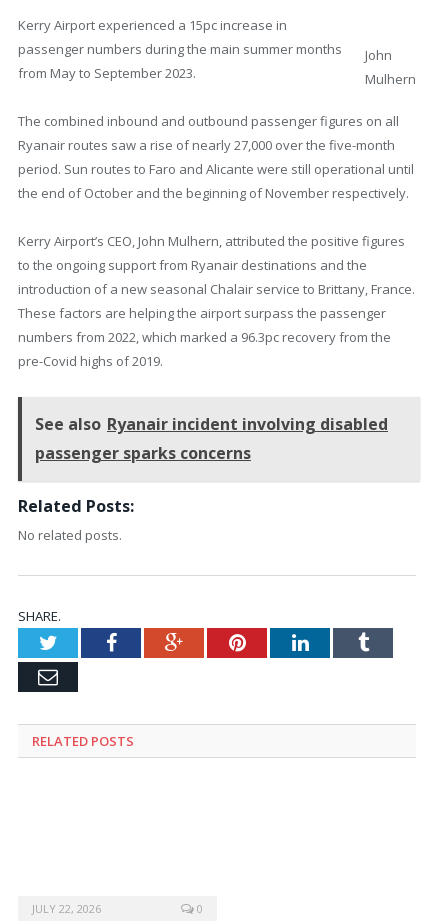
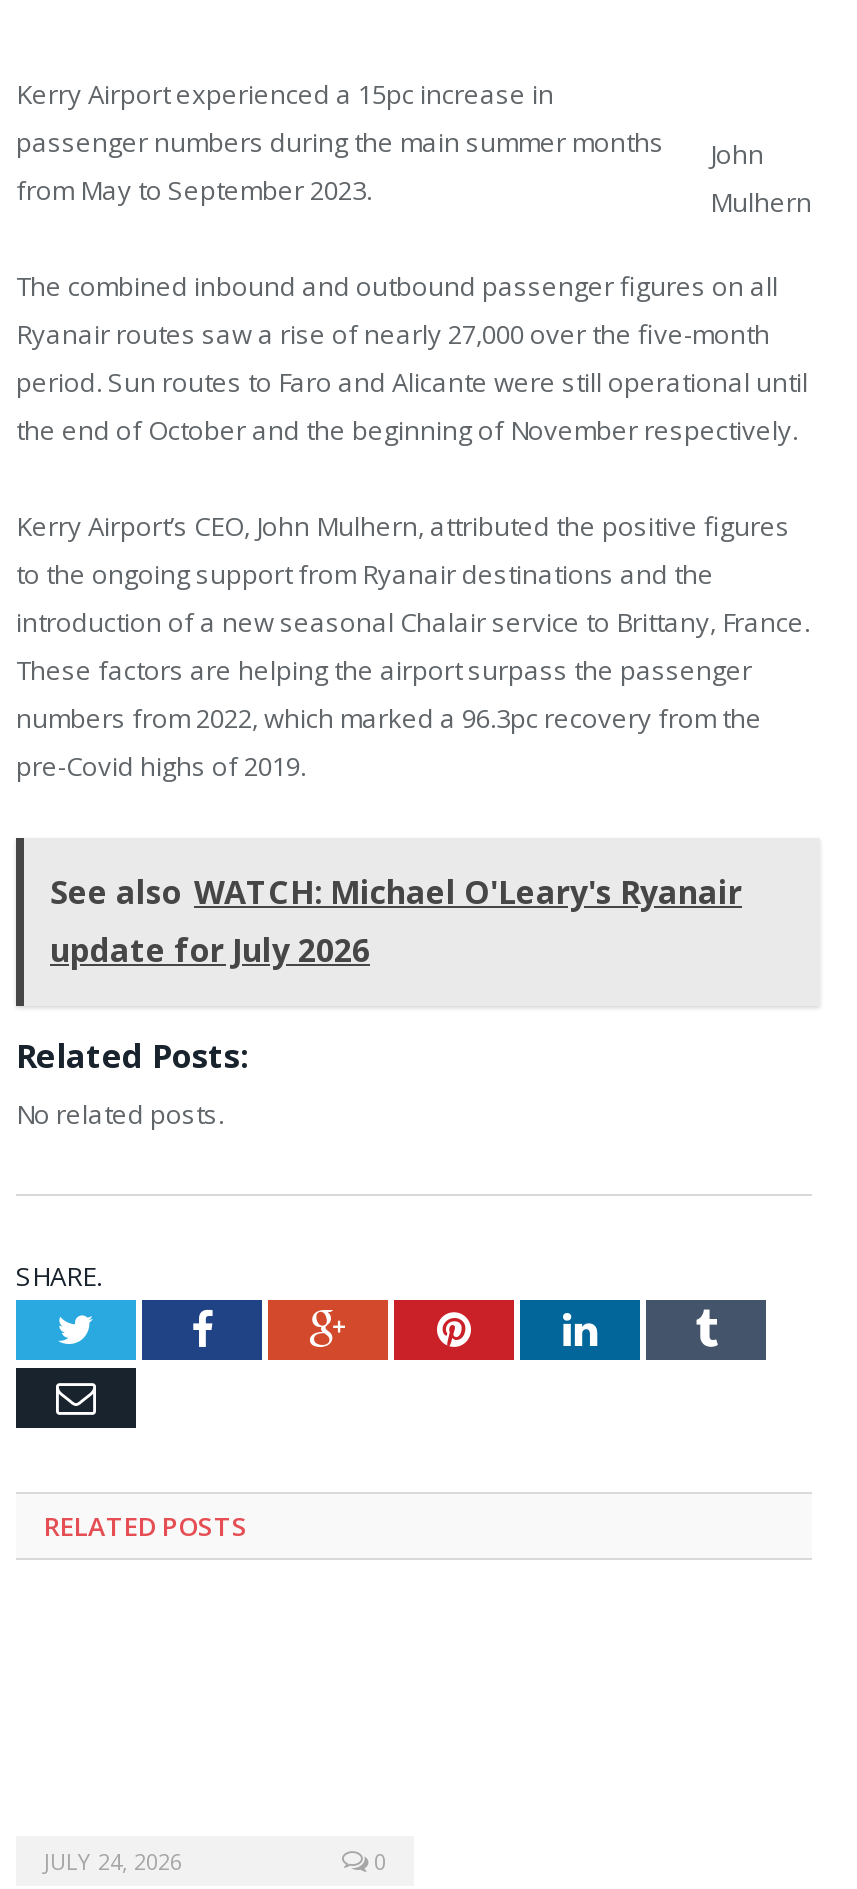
- See also Ryanair incident involving disabled
- passenger sparks concerns
+ See also WATCH: Michael O'Leary's Ryanair
+ update for July 2026

- JULY 22, 2026
+ JULY 24, 2026
